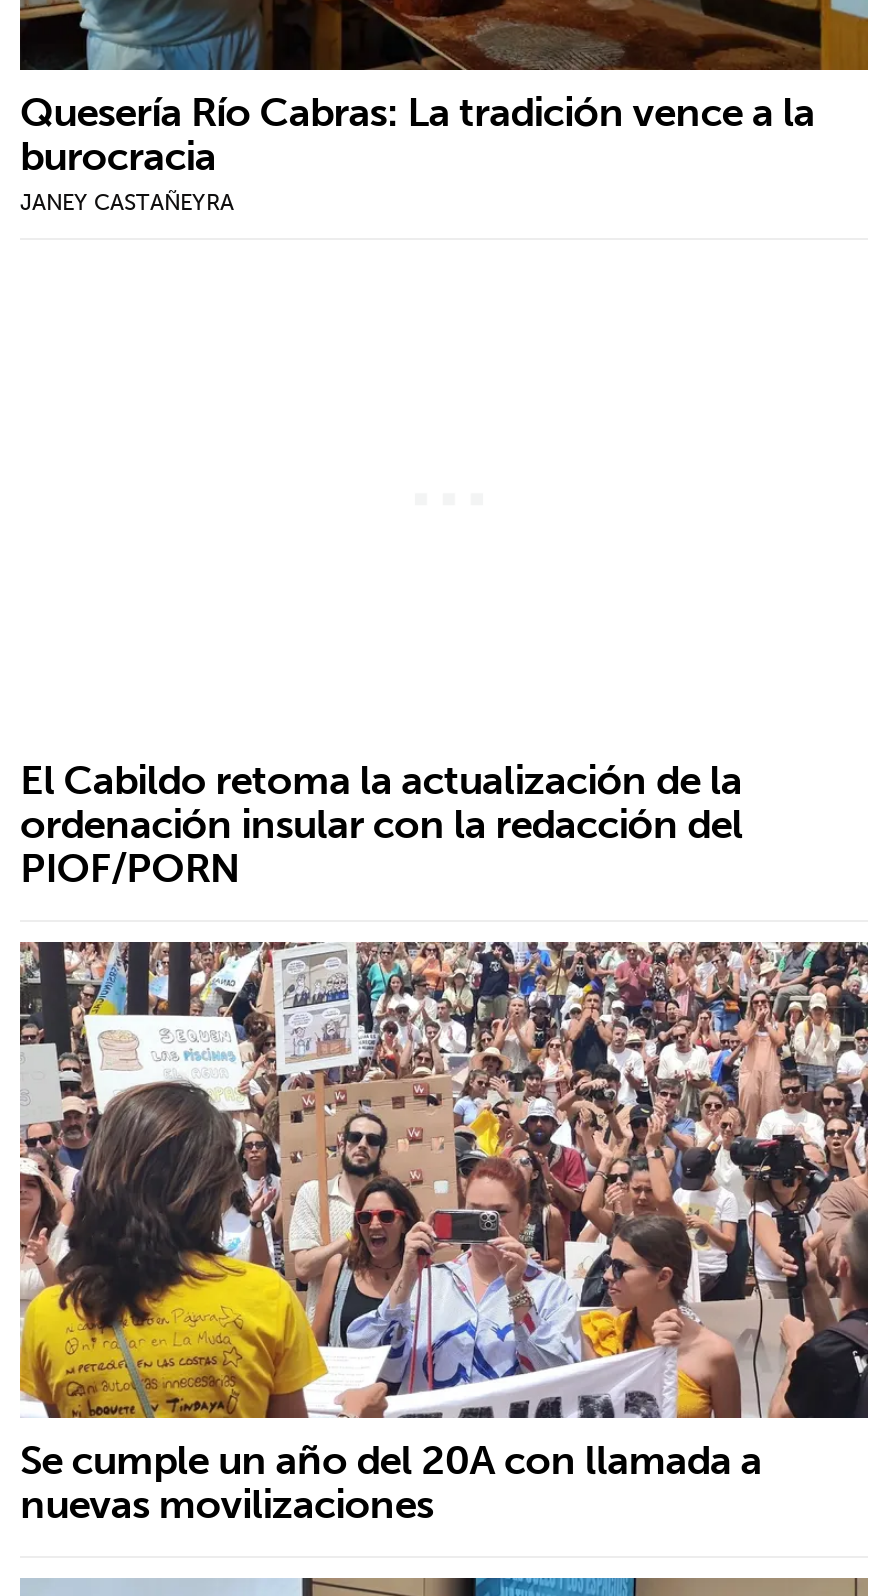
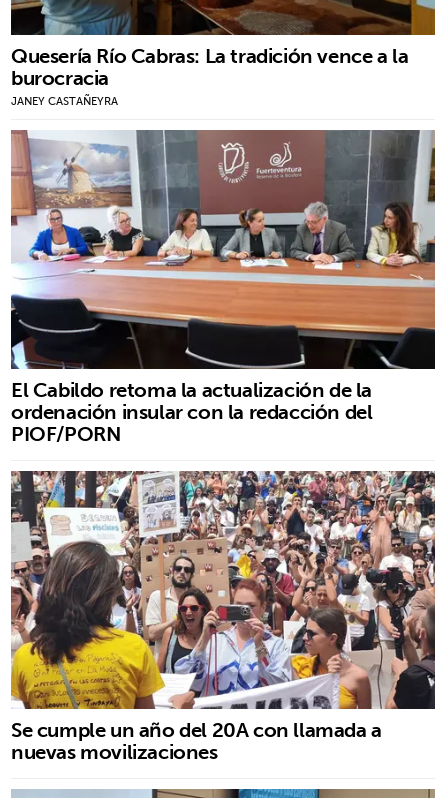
+ [image]
